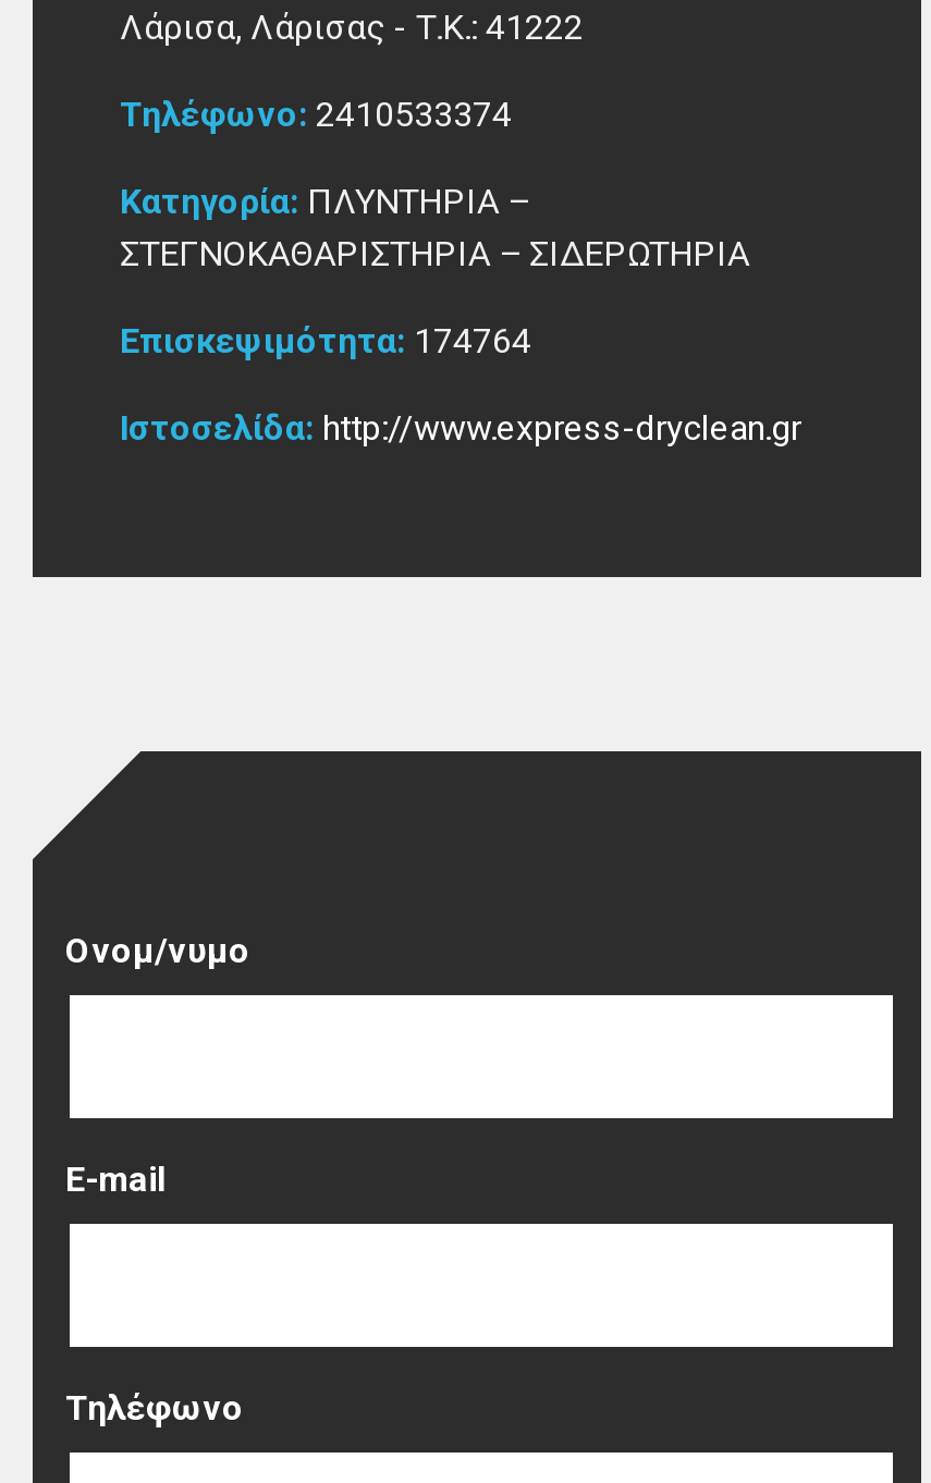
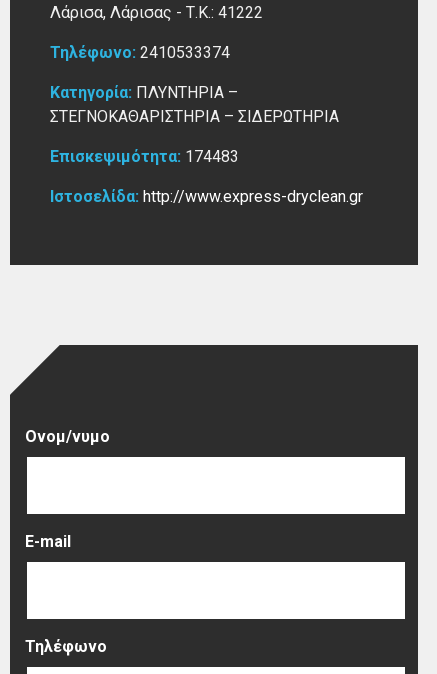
- Επισκεψιμότητα: 174764
+ Επισκεψιμότητα: 174483
